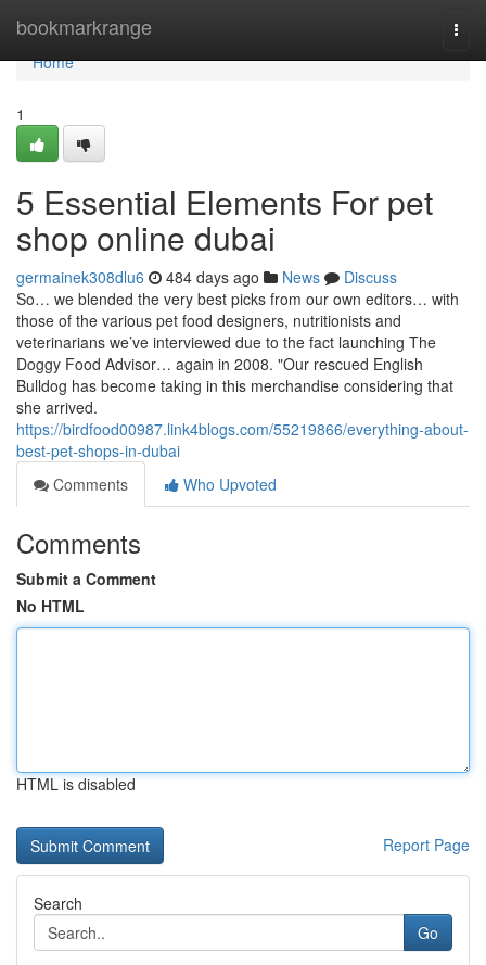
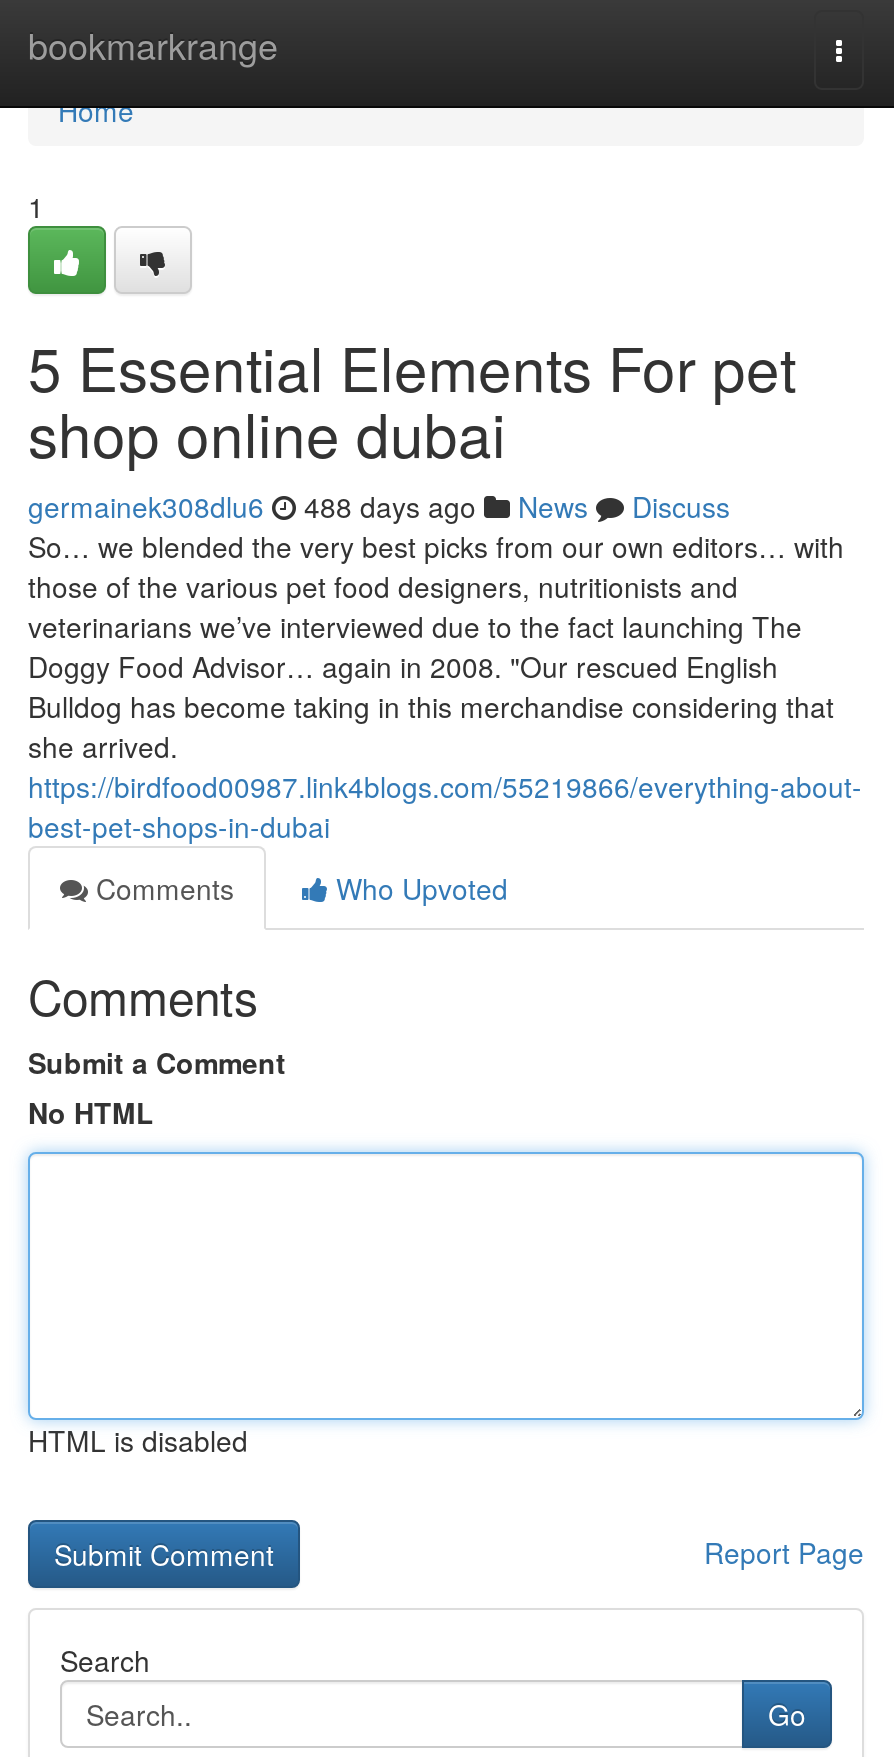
- germainek308dlu6 484 days ago News Discuss
+ germainek308dlu6 488 days ago News Discuss
